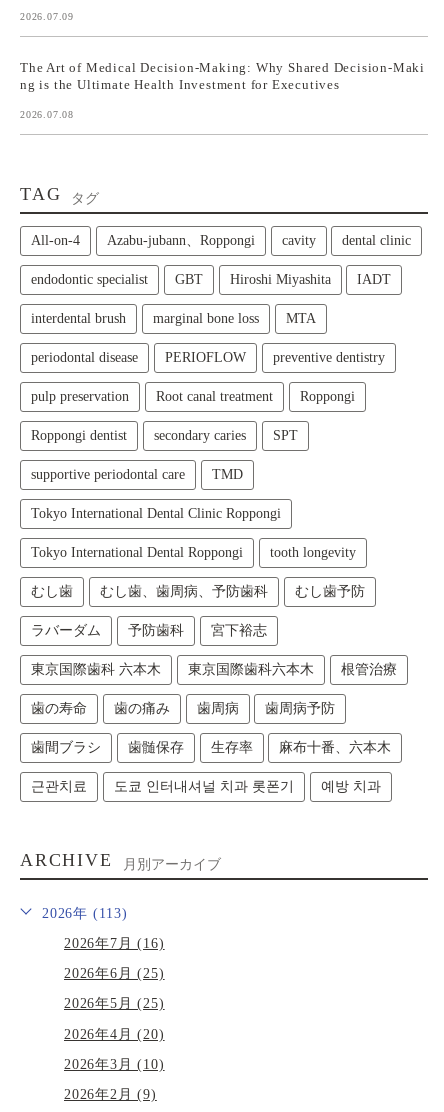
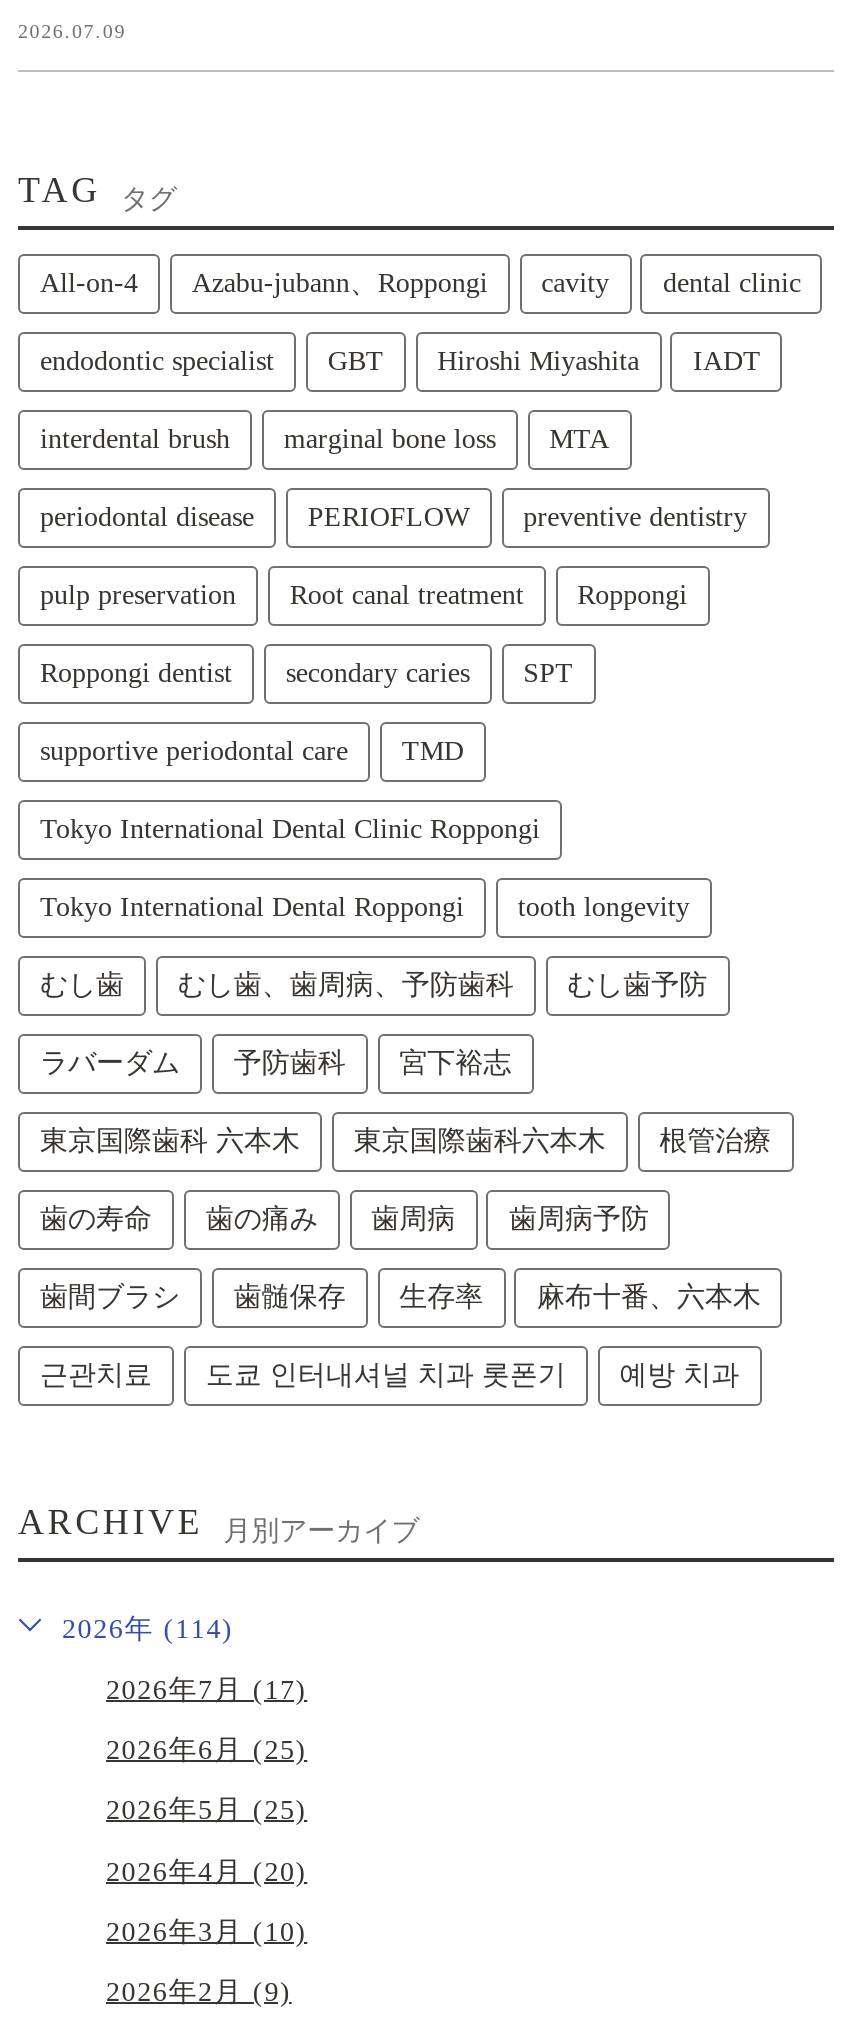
- The Art of Medical Decision-Making: Why Shared Decision-Maki
- ng is the Ultimate Health Investment for Executives
- 2026.07.08

- 2026年 (113)
+ 2026年 (114)

- 2026年7月 (16)
+ 2026年7月 (17)
